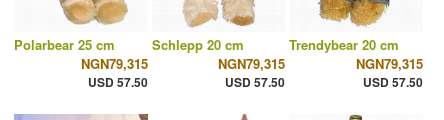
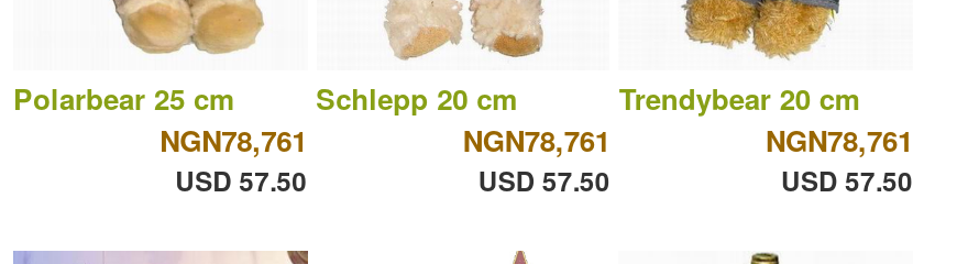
- NGN79,315
+ NGN78,761

- NGN79,315
+ NGN78,761

- NGN79,315
+ NGN78,761
